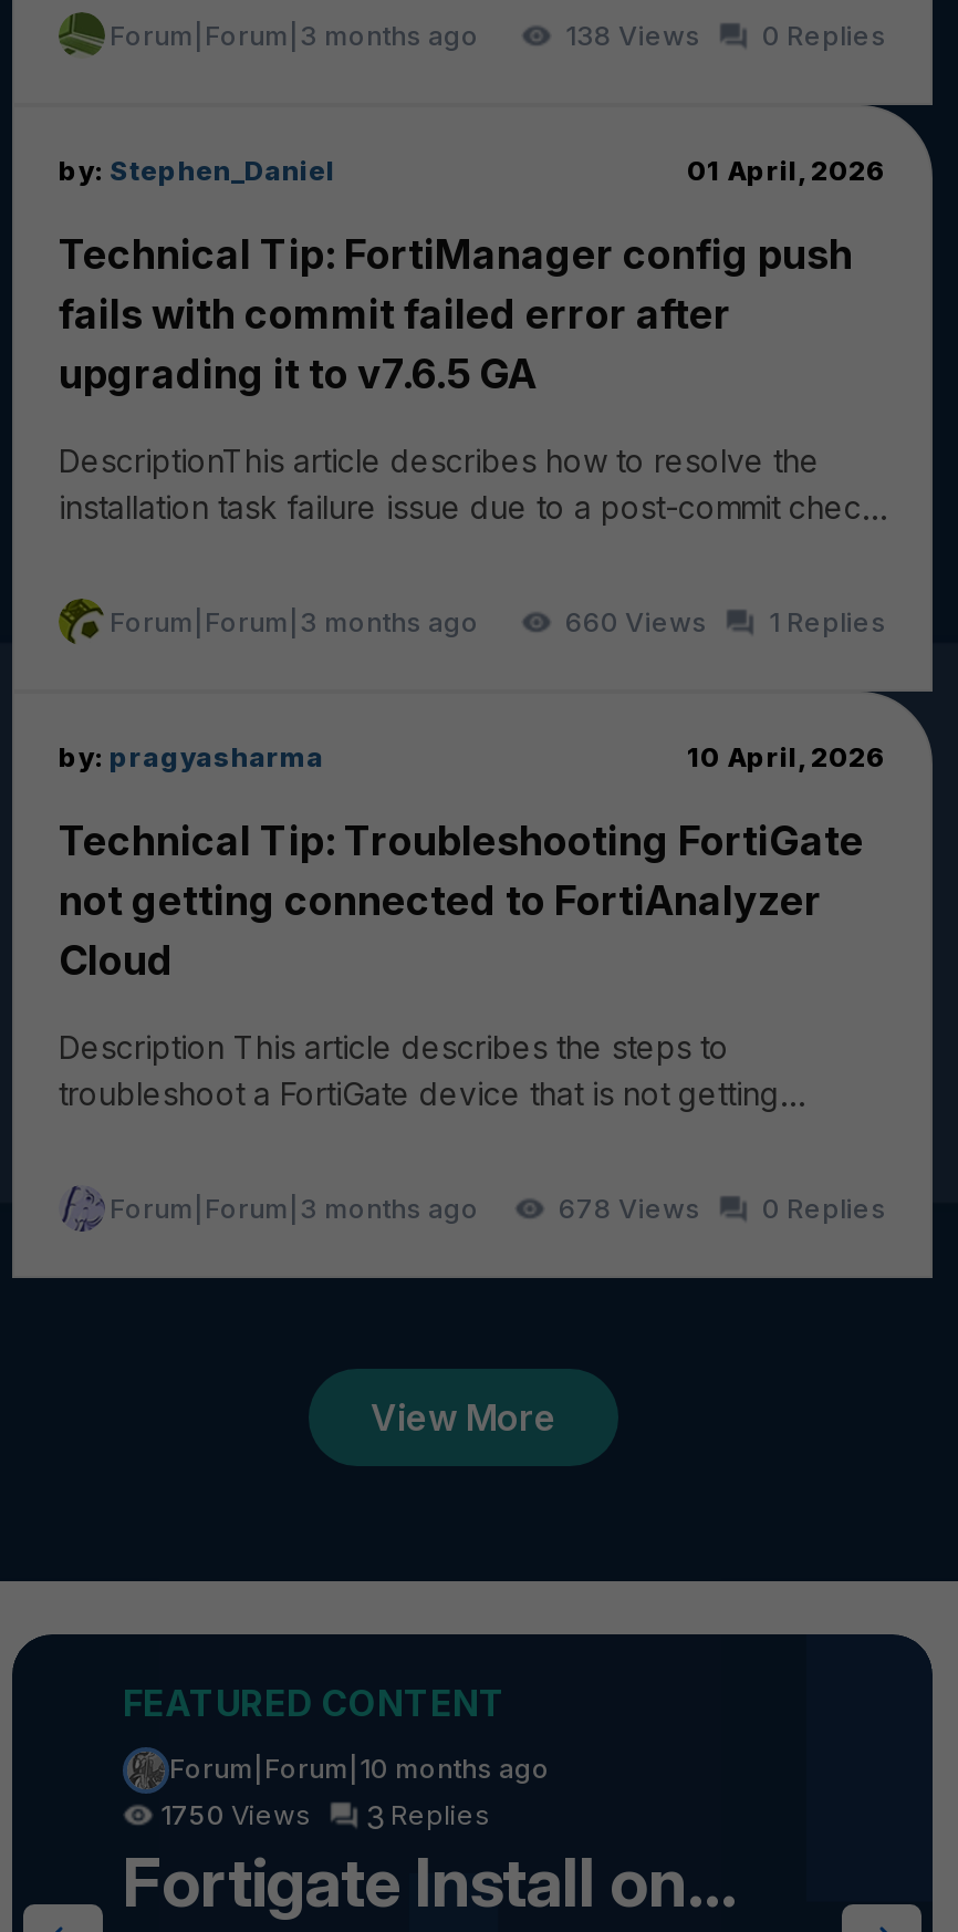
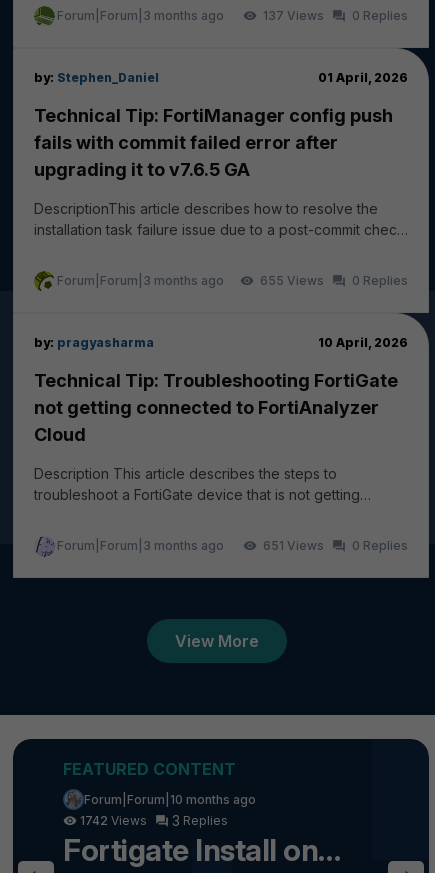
- 138
+ 137

- 660
+ 655

- 1
+ 0

- 678
+ 651

- 1750
+ 1742
